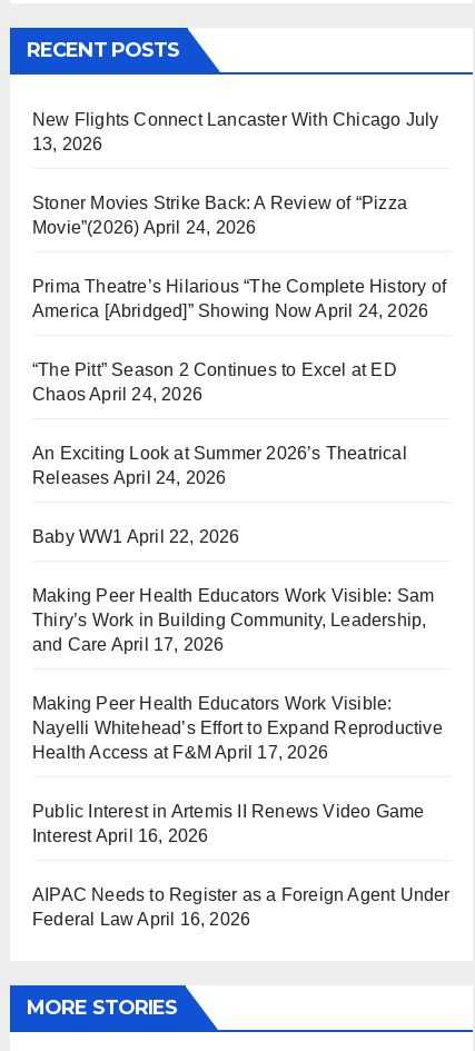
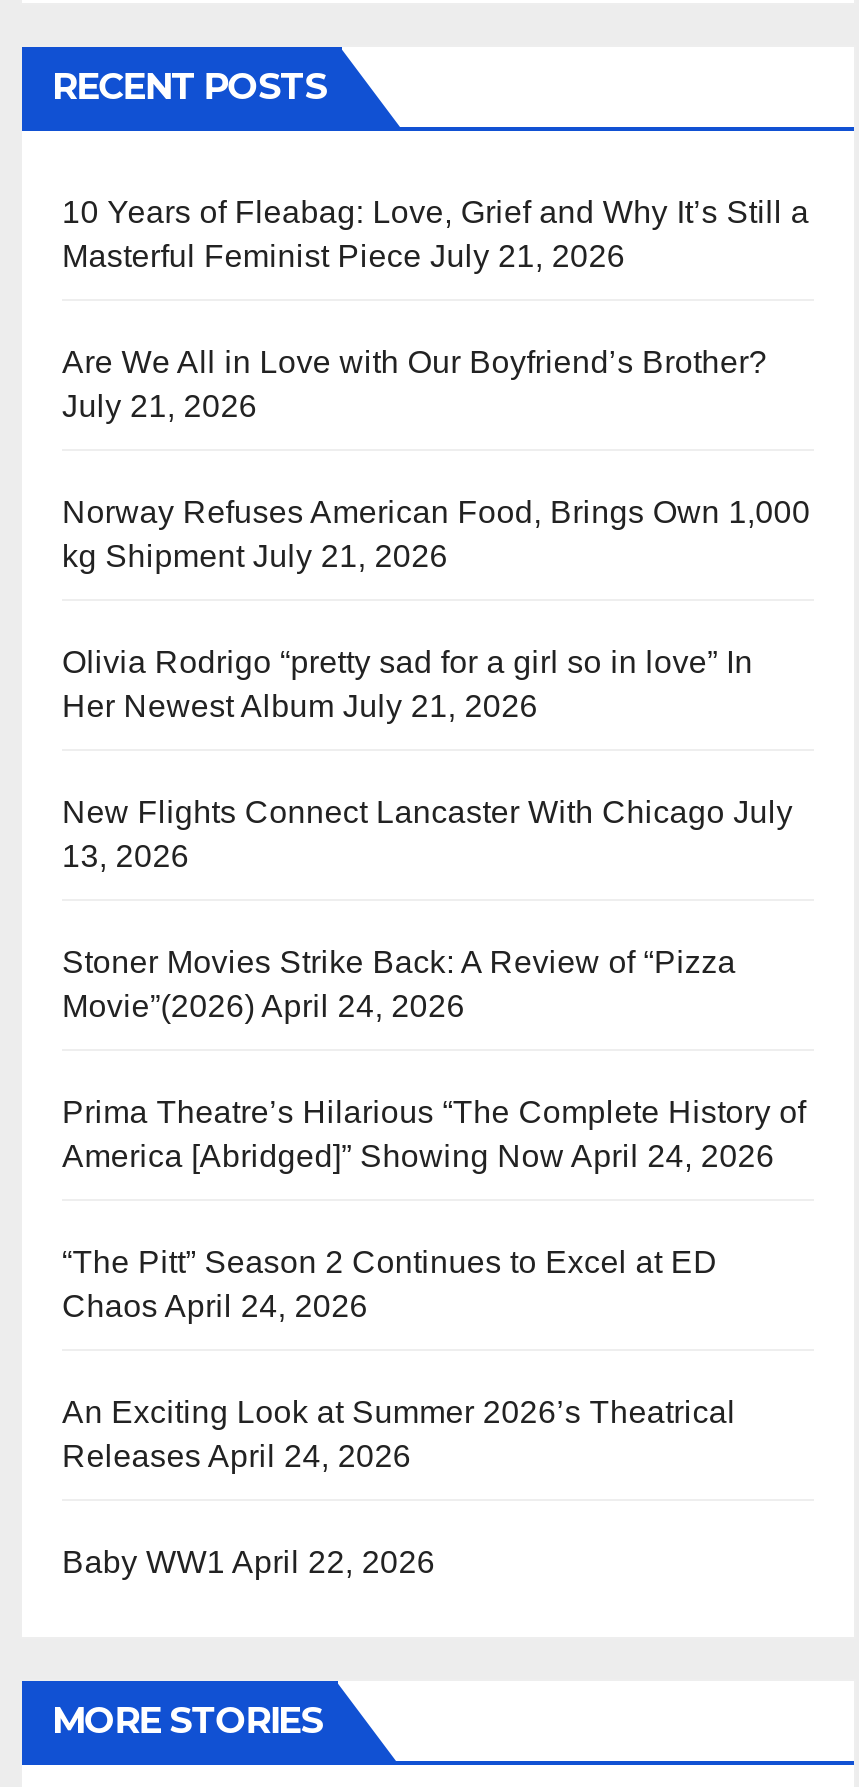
+ 10 Years of Fleabag: Love, Grief and Why It’s Still a
+ Masterful Feminist Piece July 21, 2026
+ Are We All in Love with Our Boyfriend’s Brother?
+ July 21, 2026
+ Norway Refuses American Food, Brings Own 1,000
+ kg Shipment July 21, 2026
+ Olivia Rodrigo “pretty sad for a girl so in love” In
+ Her Newest Album July 21, 2026

moved down: New Flights Connect Lancaster With Chicago July | 13, 2026 | Stoner Movies Strike Back: A Review of “Pizza | ... | Releases April 24, 2026 | Baby WW1 April 22, 2026

- Making Peer Health Educators Work Visible: Sam
- Thiry’s Work in Building Community, Leadership,
- and Care April 17, 2026
- Making Peer Health Educators Work Visible:
- Nayelli Whitehead’s Effort to Expand Reproductive
- Health Access at F&M April 17, 2026
- Public Interest in Artemis II Renews Video Game
- Interest April 16, 2026
- AIPAC Needs to Register as a Foreign Agent Under
- Federal Law April 16, 2026
